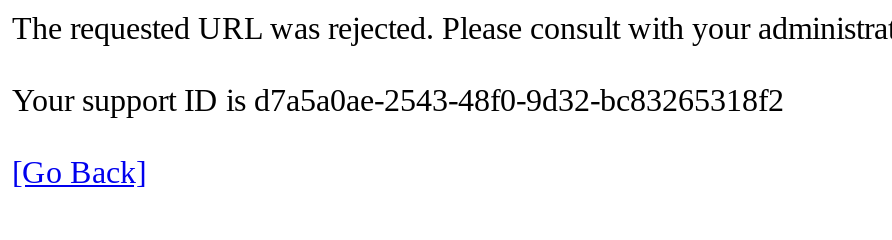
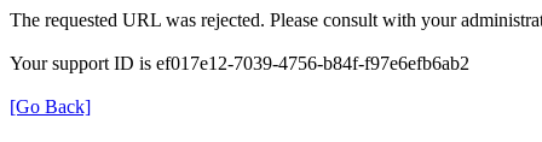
- Your support ID is d7a5a0ae-2543-48f0-9d32-bc83265318f2
+ Your support ID is ef017e12-7039-4756-b84f-f97e6efb6ab2
